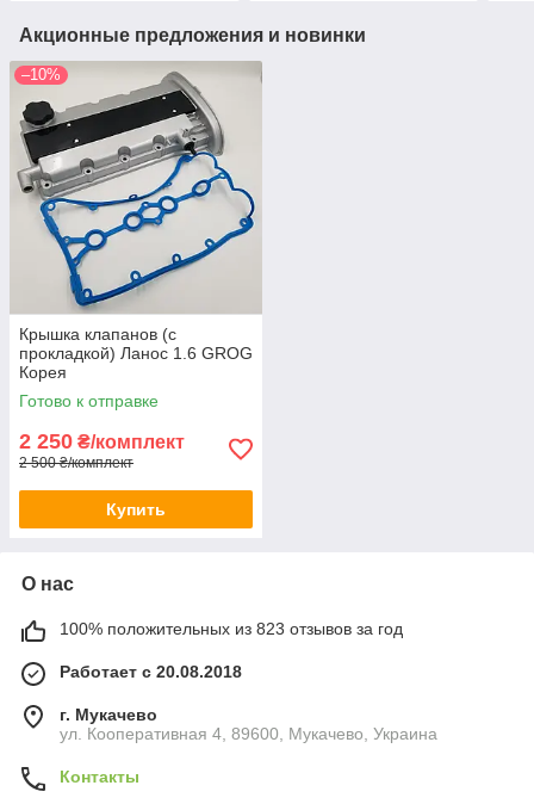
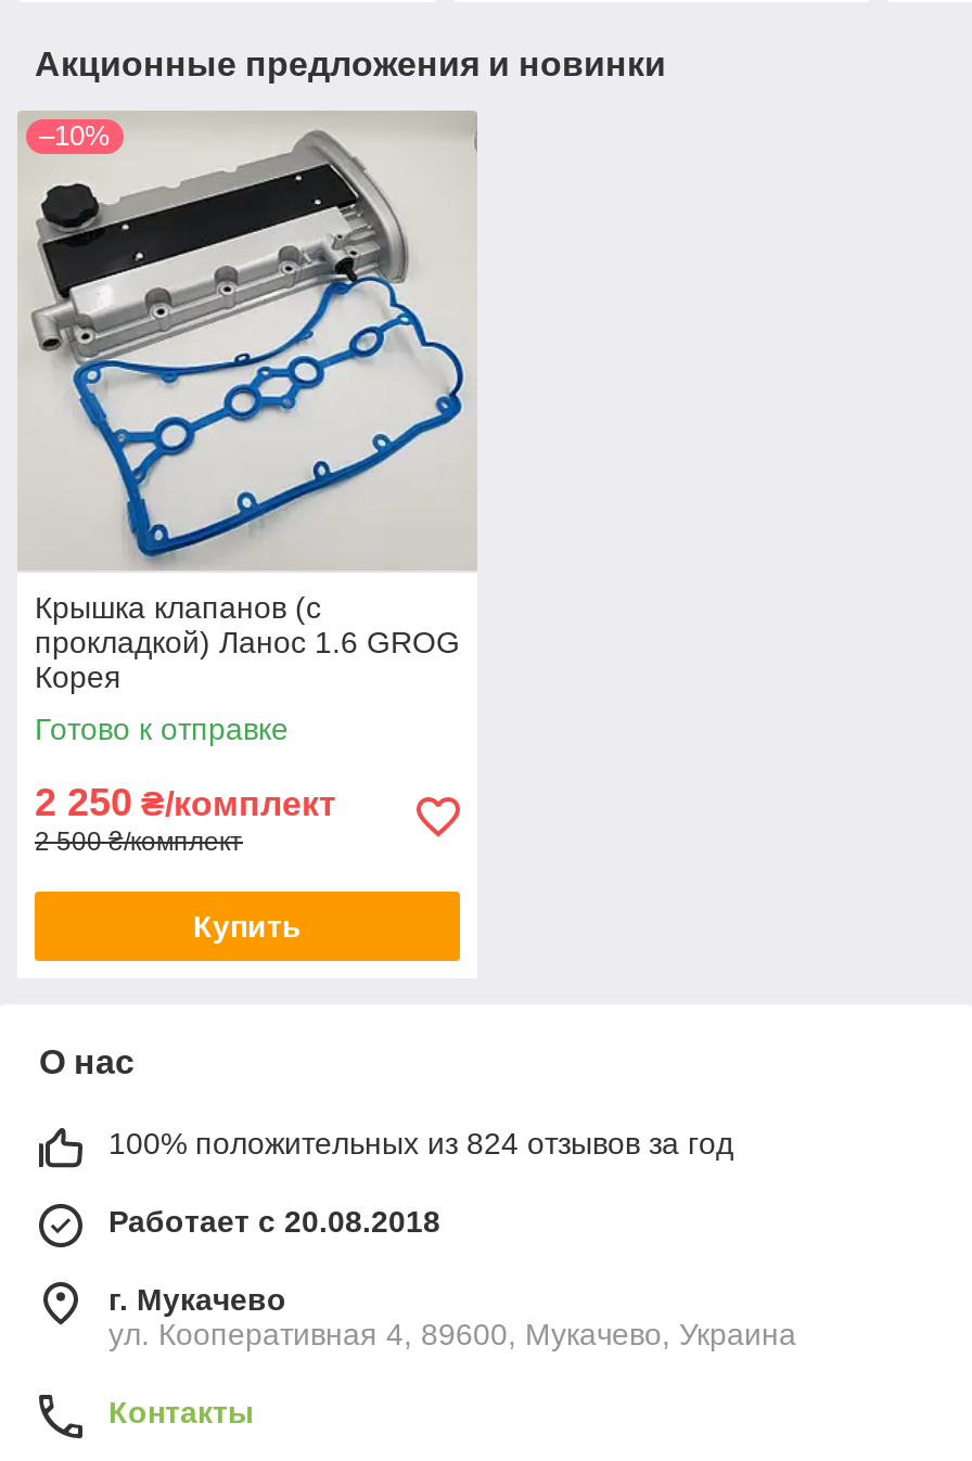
- 100% положительных из 823 отзывов за год
+ 100% положительных из 824 отзывов за год
